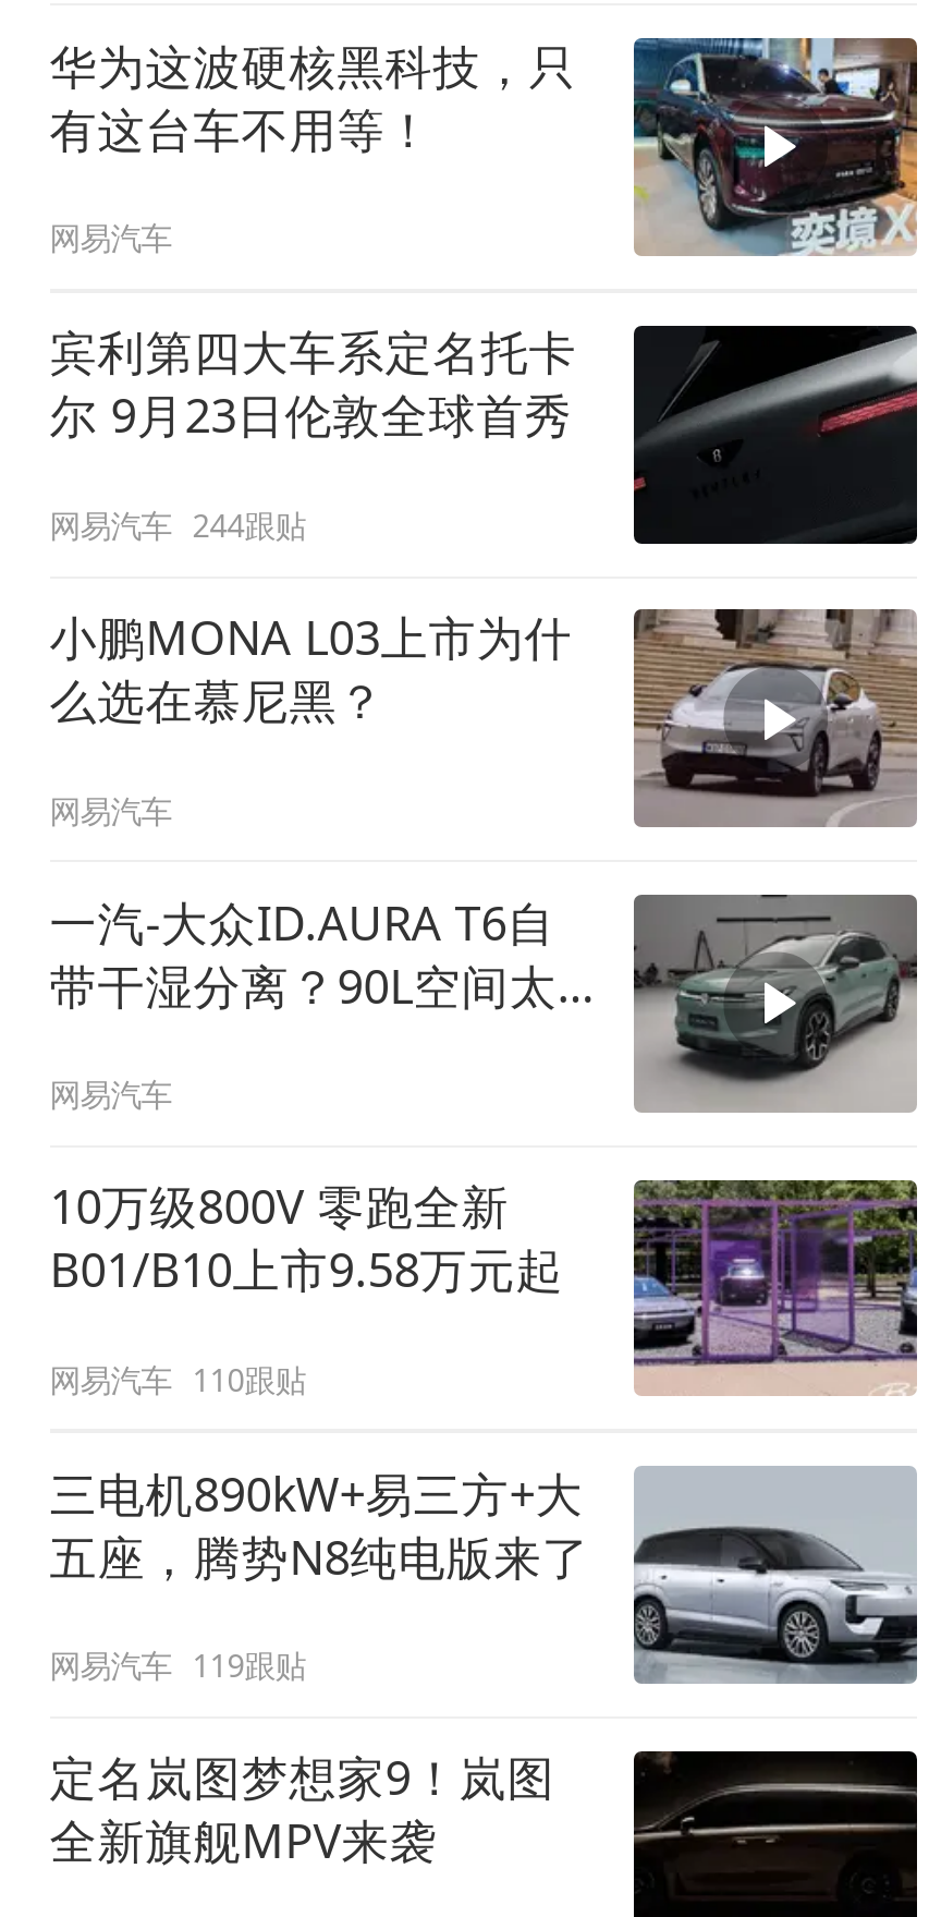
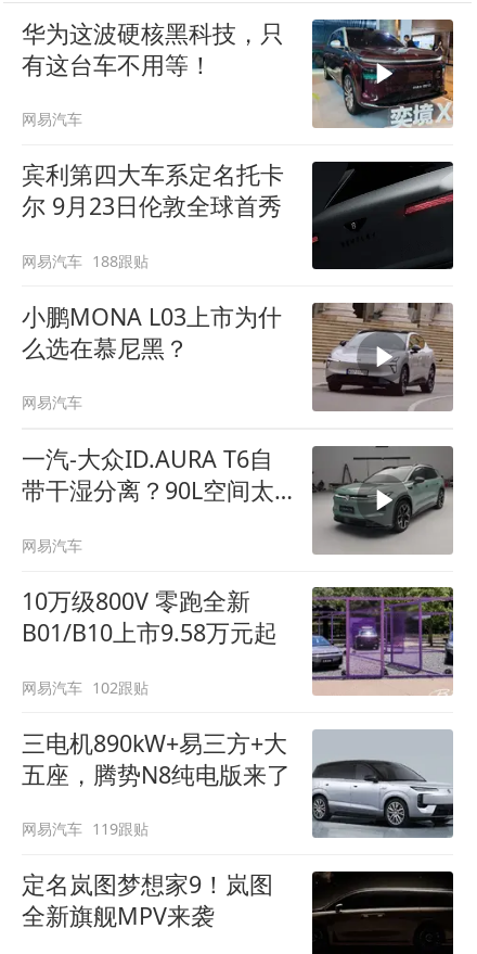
- 网易汽车 244跟贴
+ 网易汽车 188跟贴

- 网易汽车 110跟贴
+ 网易汽车 102跟贴
